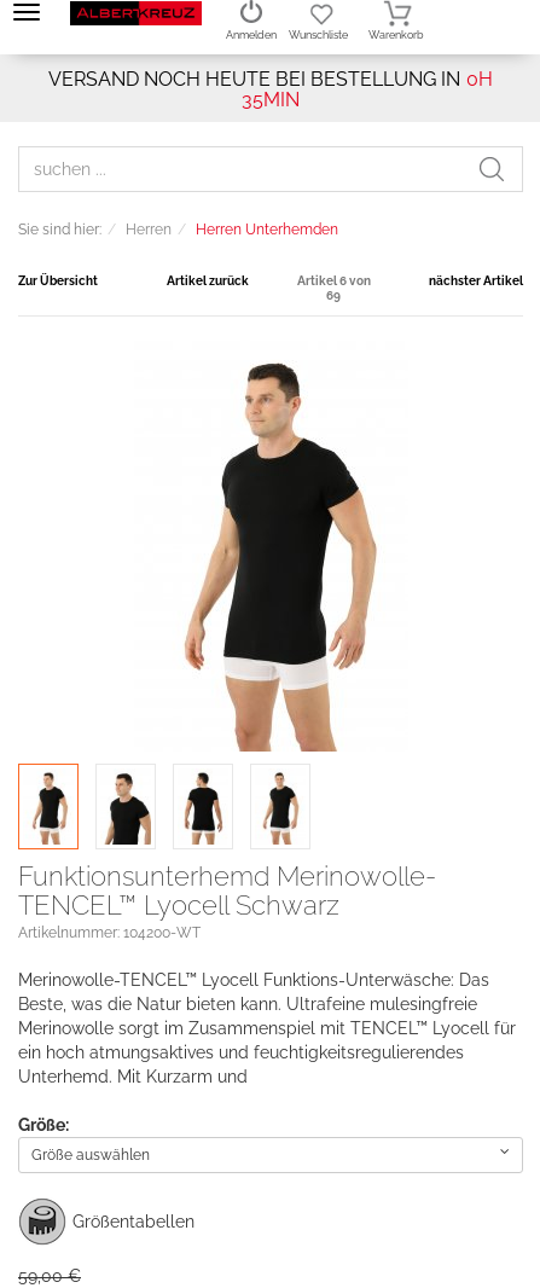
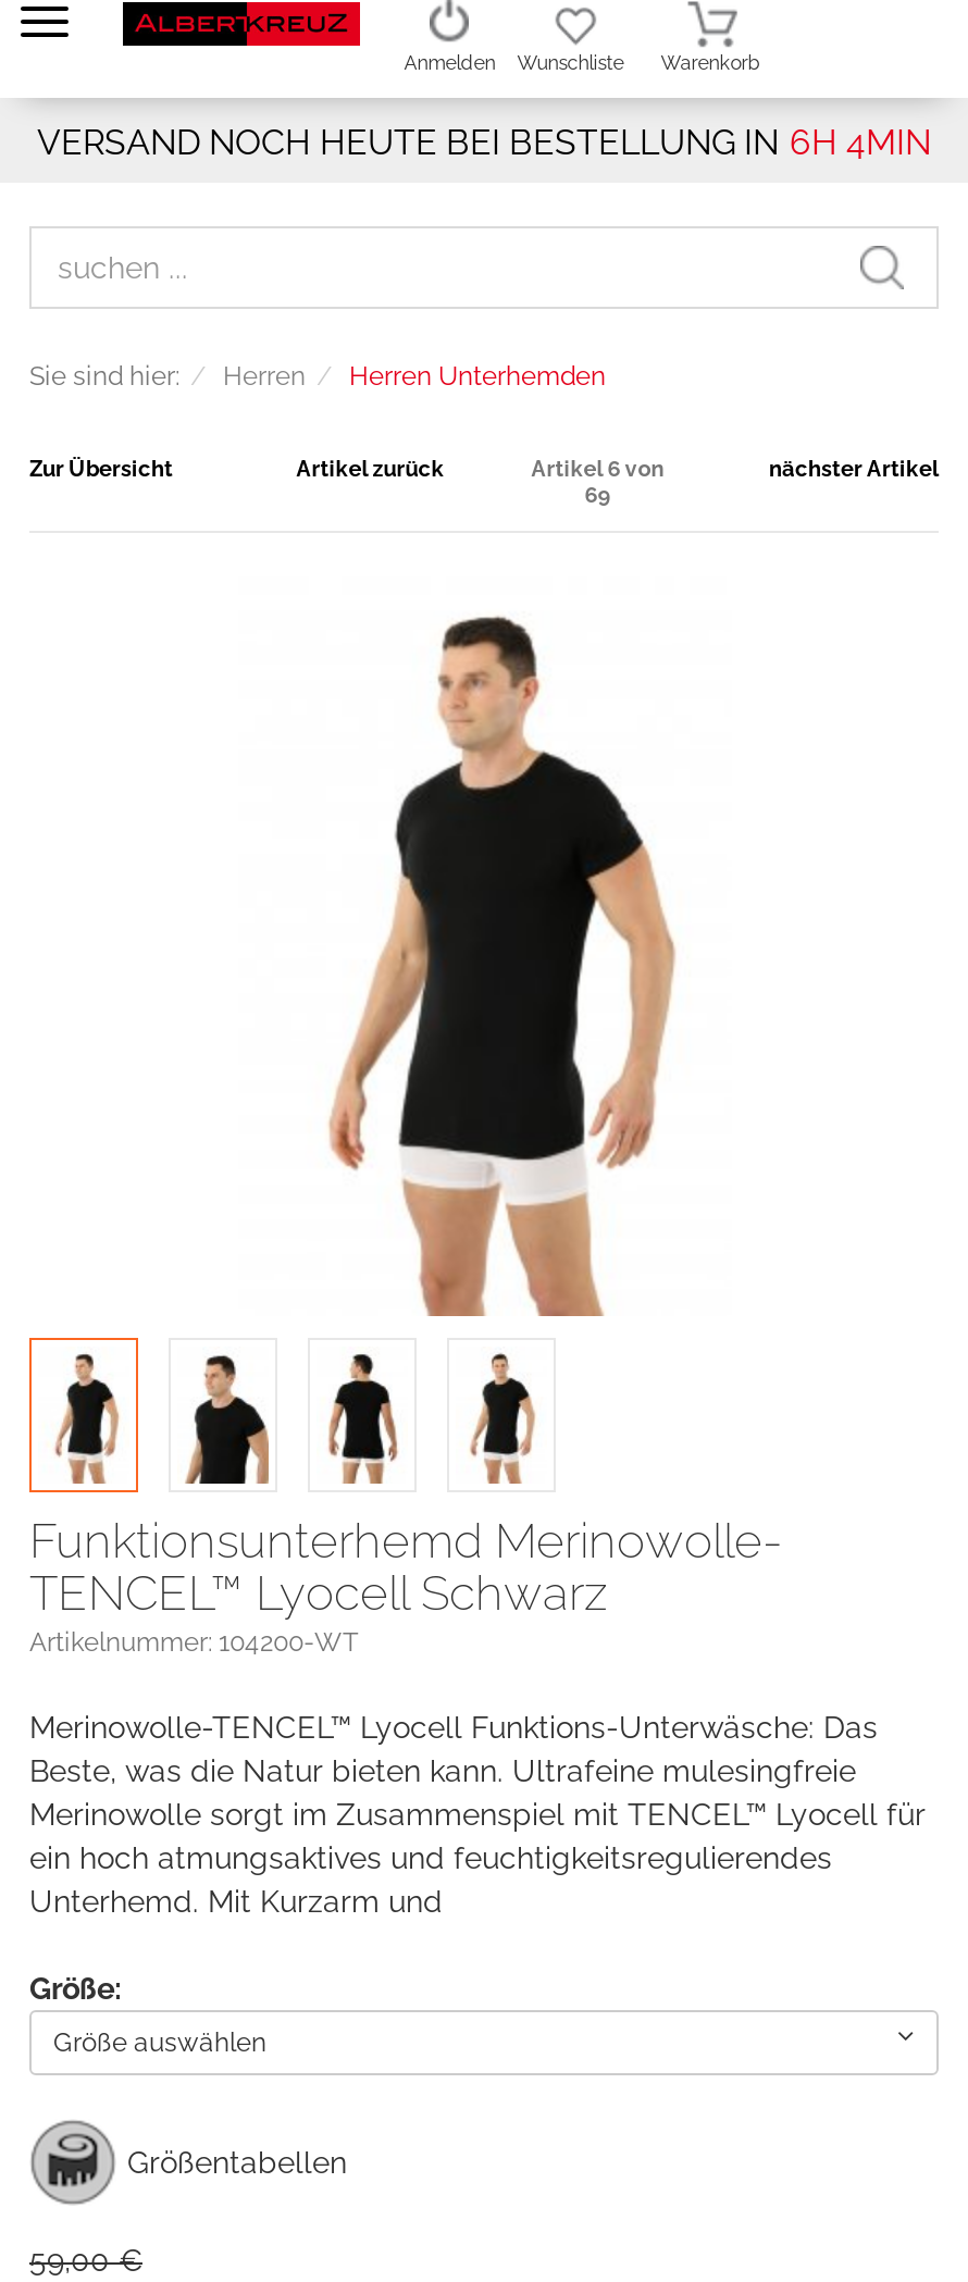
- VERSAND NOCH HEUTE BEI BESTELLUNG IN 0H
- 35MIN
+ VERSAND NOCH HEUTE BEI BESTELLUNG IN 6H 4MIN
